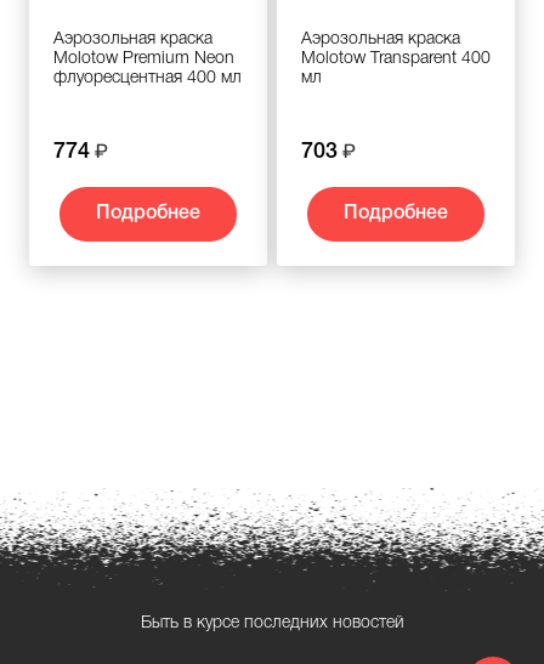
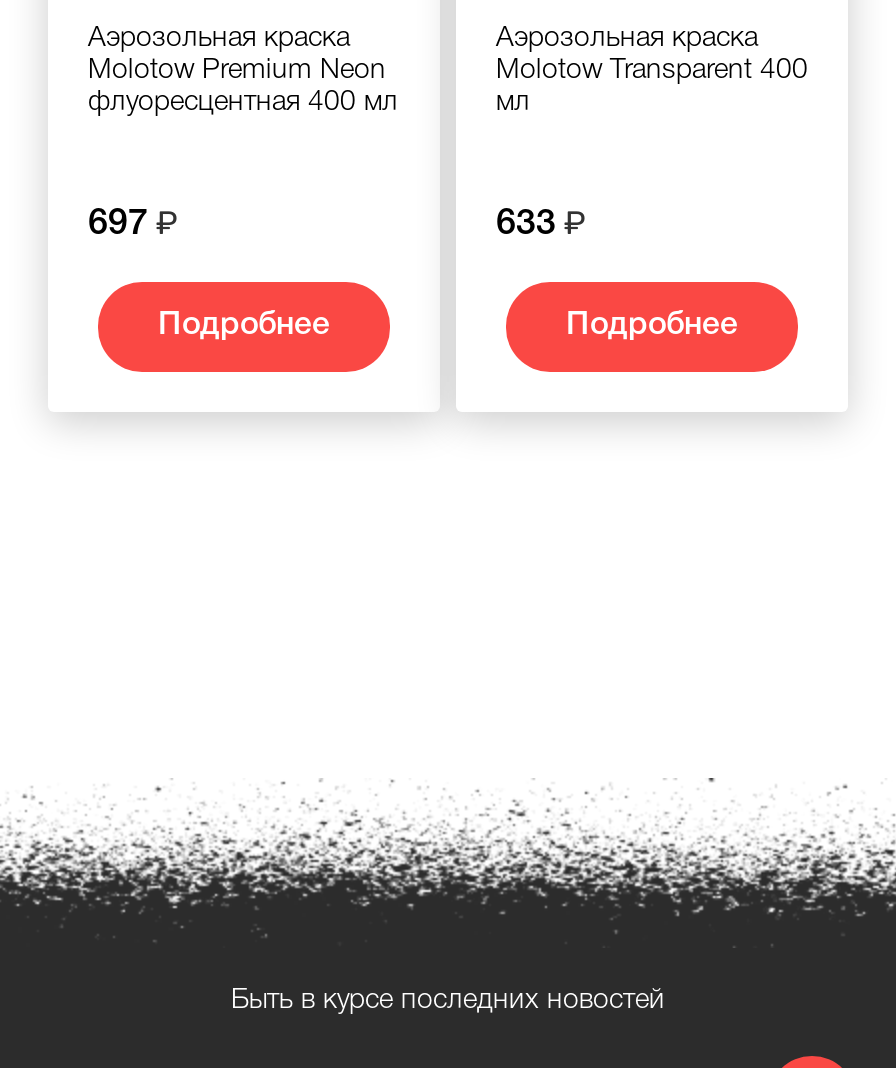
- 774
+ 697

- 703
+ 633
